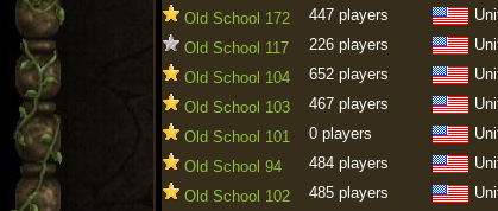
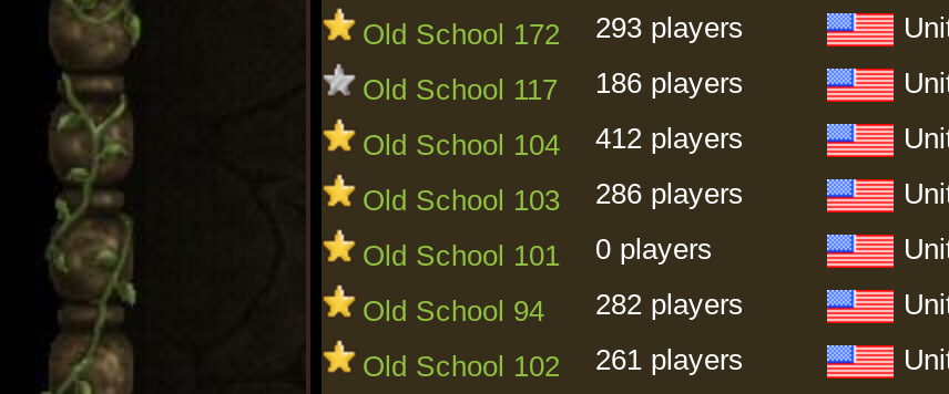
- Old School 172 447 players
+ Old School 172 293 players

- Old School 117 226 players
+ Old School 117 186 players

- Old School 104 652 players
+ Old School 104 412 players

- Old School 103 467 players
+ Old School 103 286 players

- Old School 94 484 players
+ Old School 94 282 players

- Old School 102 485 players
+ Old School 102 261 players
